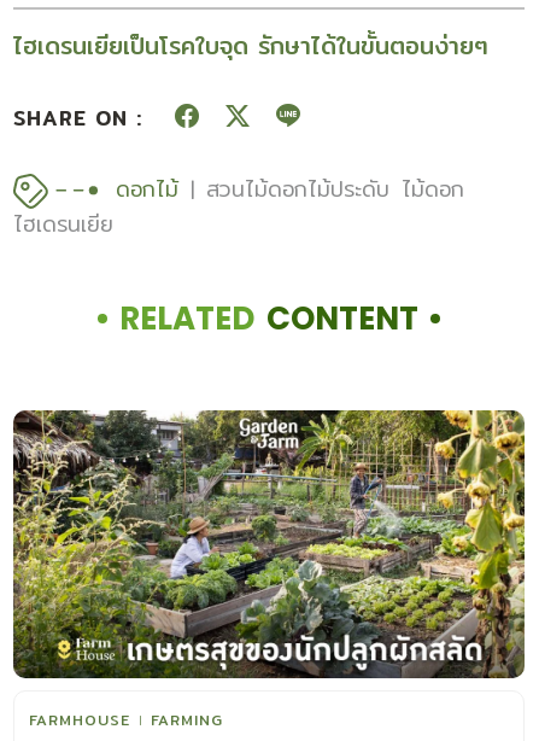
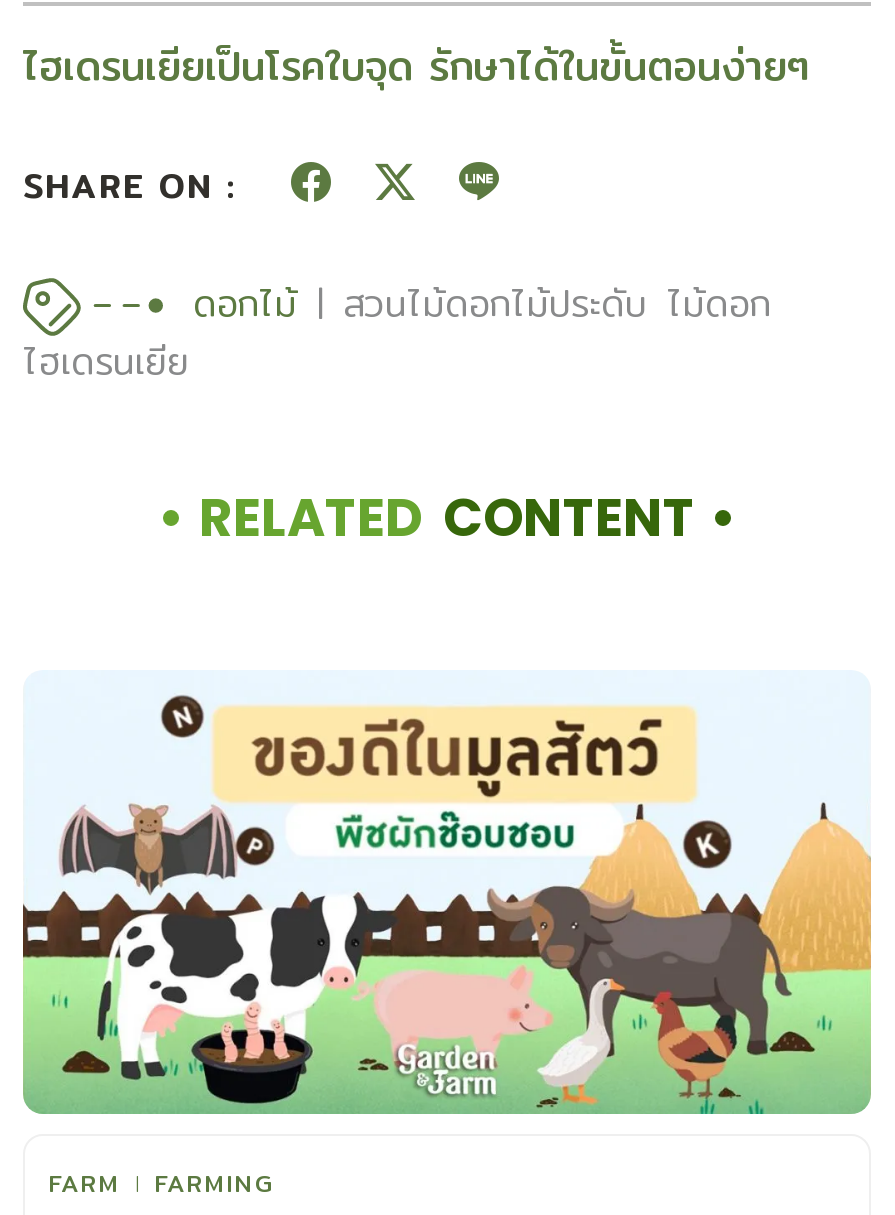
- [image]
- FARMHOUSE
+ [image]
+ FARM
